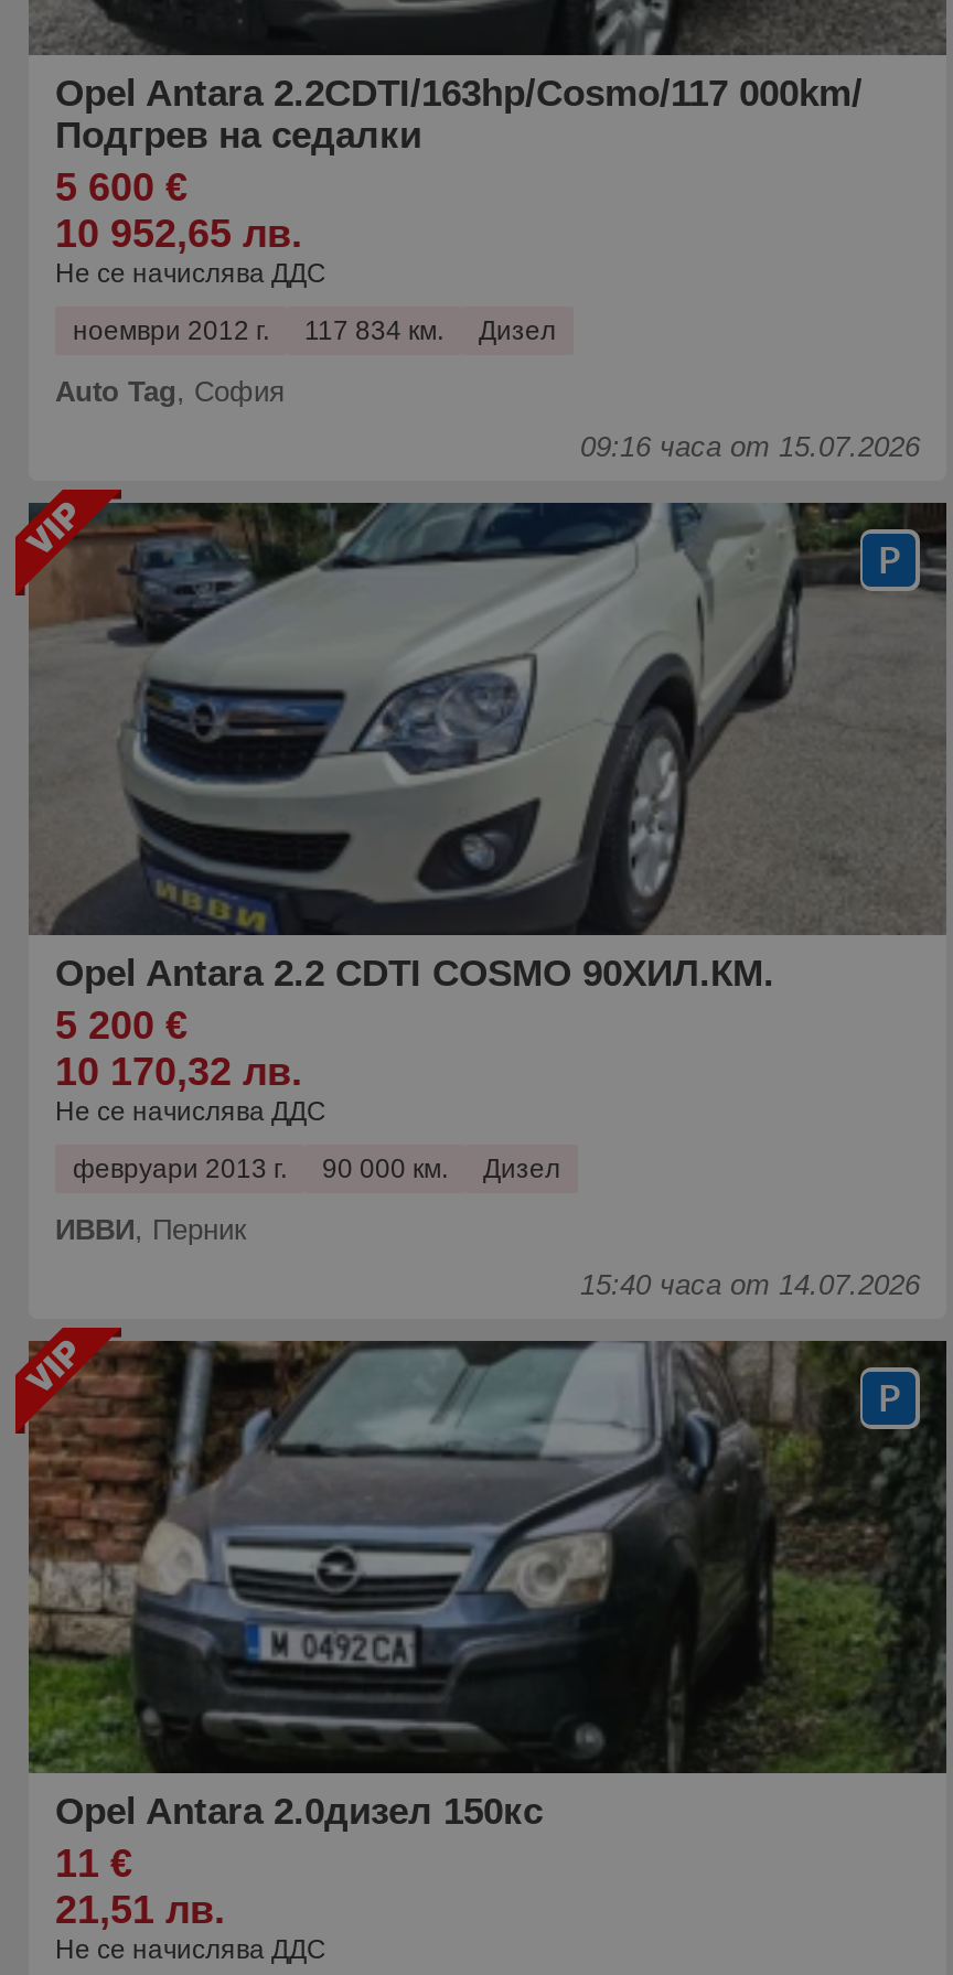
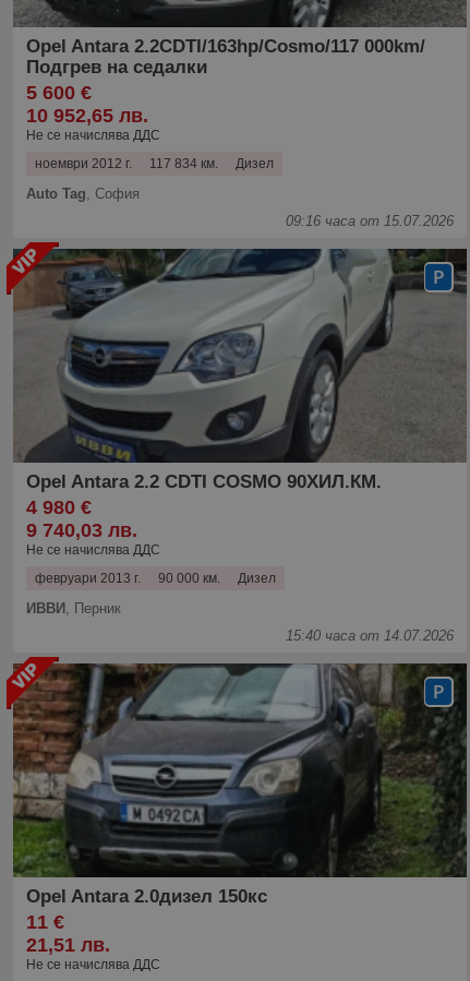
- 5 200 €
+ 4 980 €

- 10 170,32 лв.
+ 9 740,03 лв.
